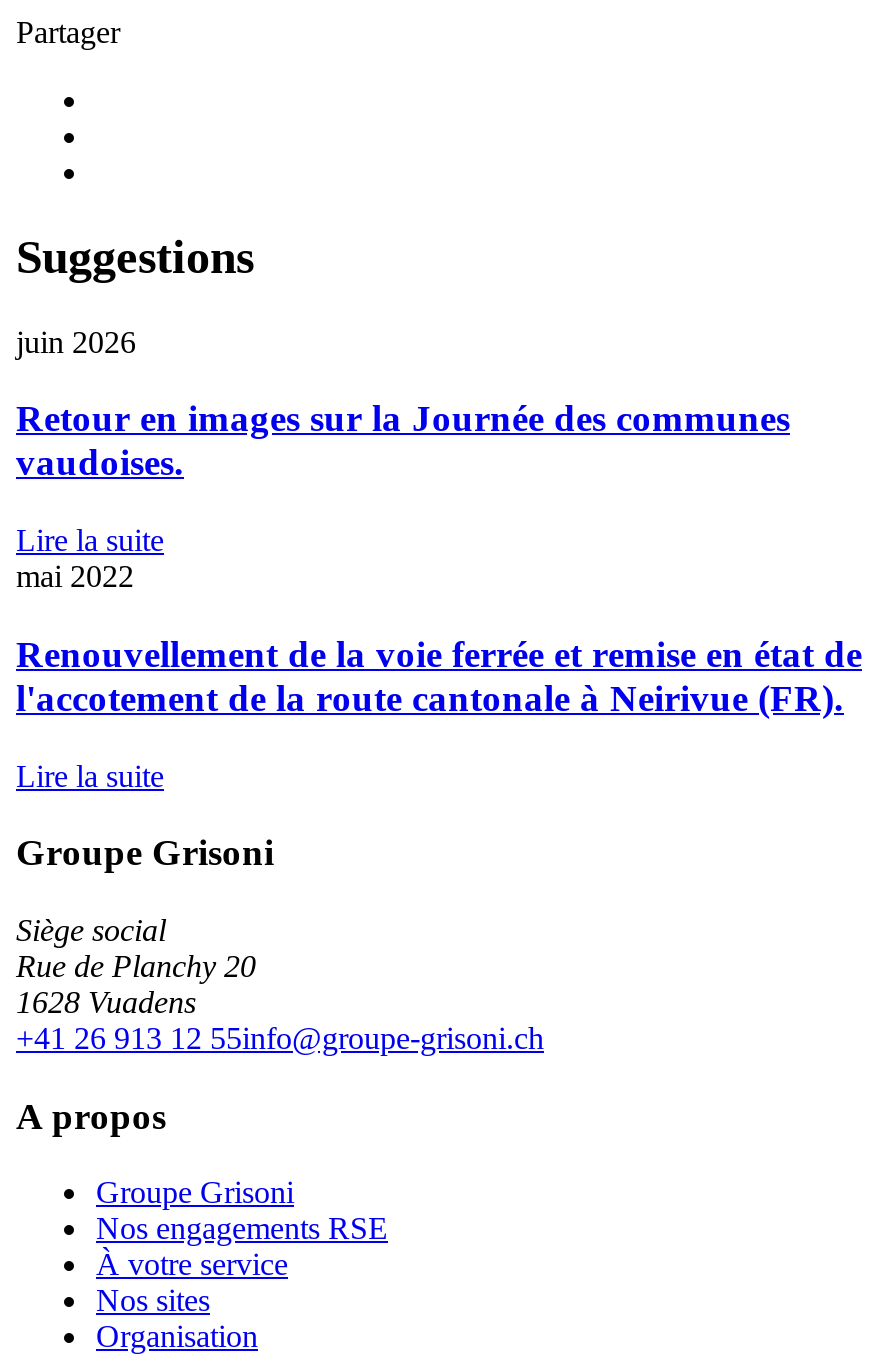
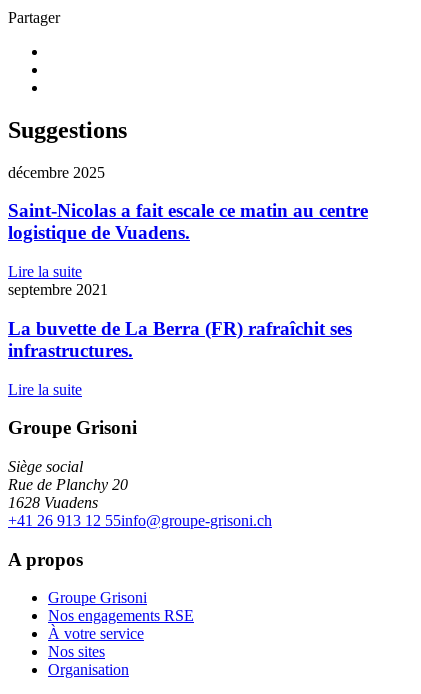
- juin 2026
+ décembre 2025

- Retour en images sur la Journée des communes
- vaudoises.
+ Saint-Nicolas a fait escale ce matin au centre
+ logistique de Vuadens.

- mai 2022
+ septembre 2021

- Renouvellement de la voie ferrée et remise en état de
- l'accotement de la route cantonale à Neirivue (FR).
+ La buvette de La Berra (FR) rafraîchit ses
+ infrastructures.
